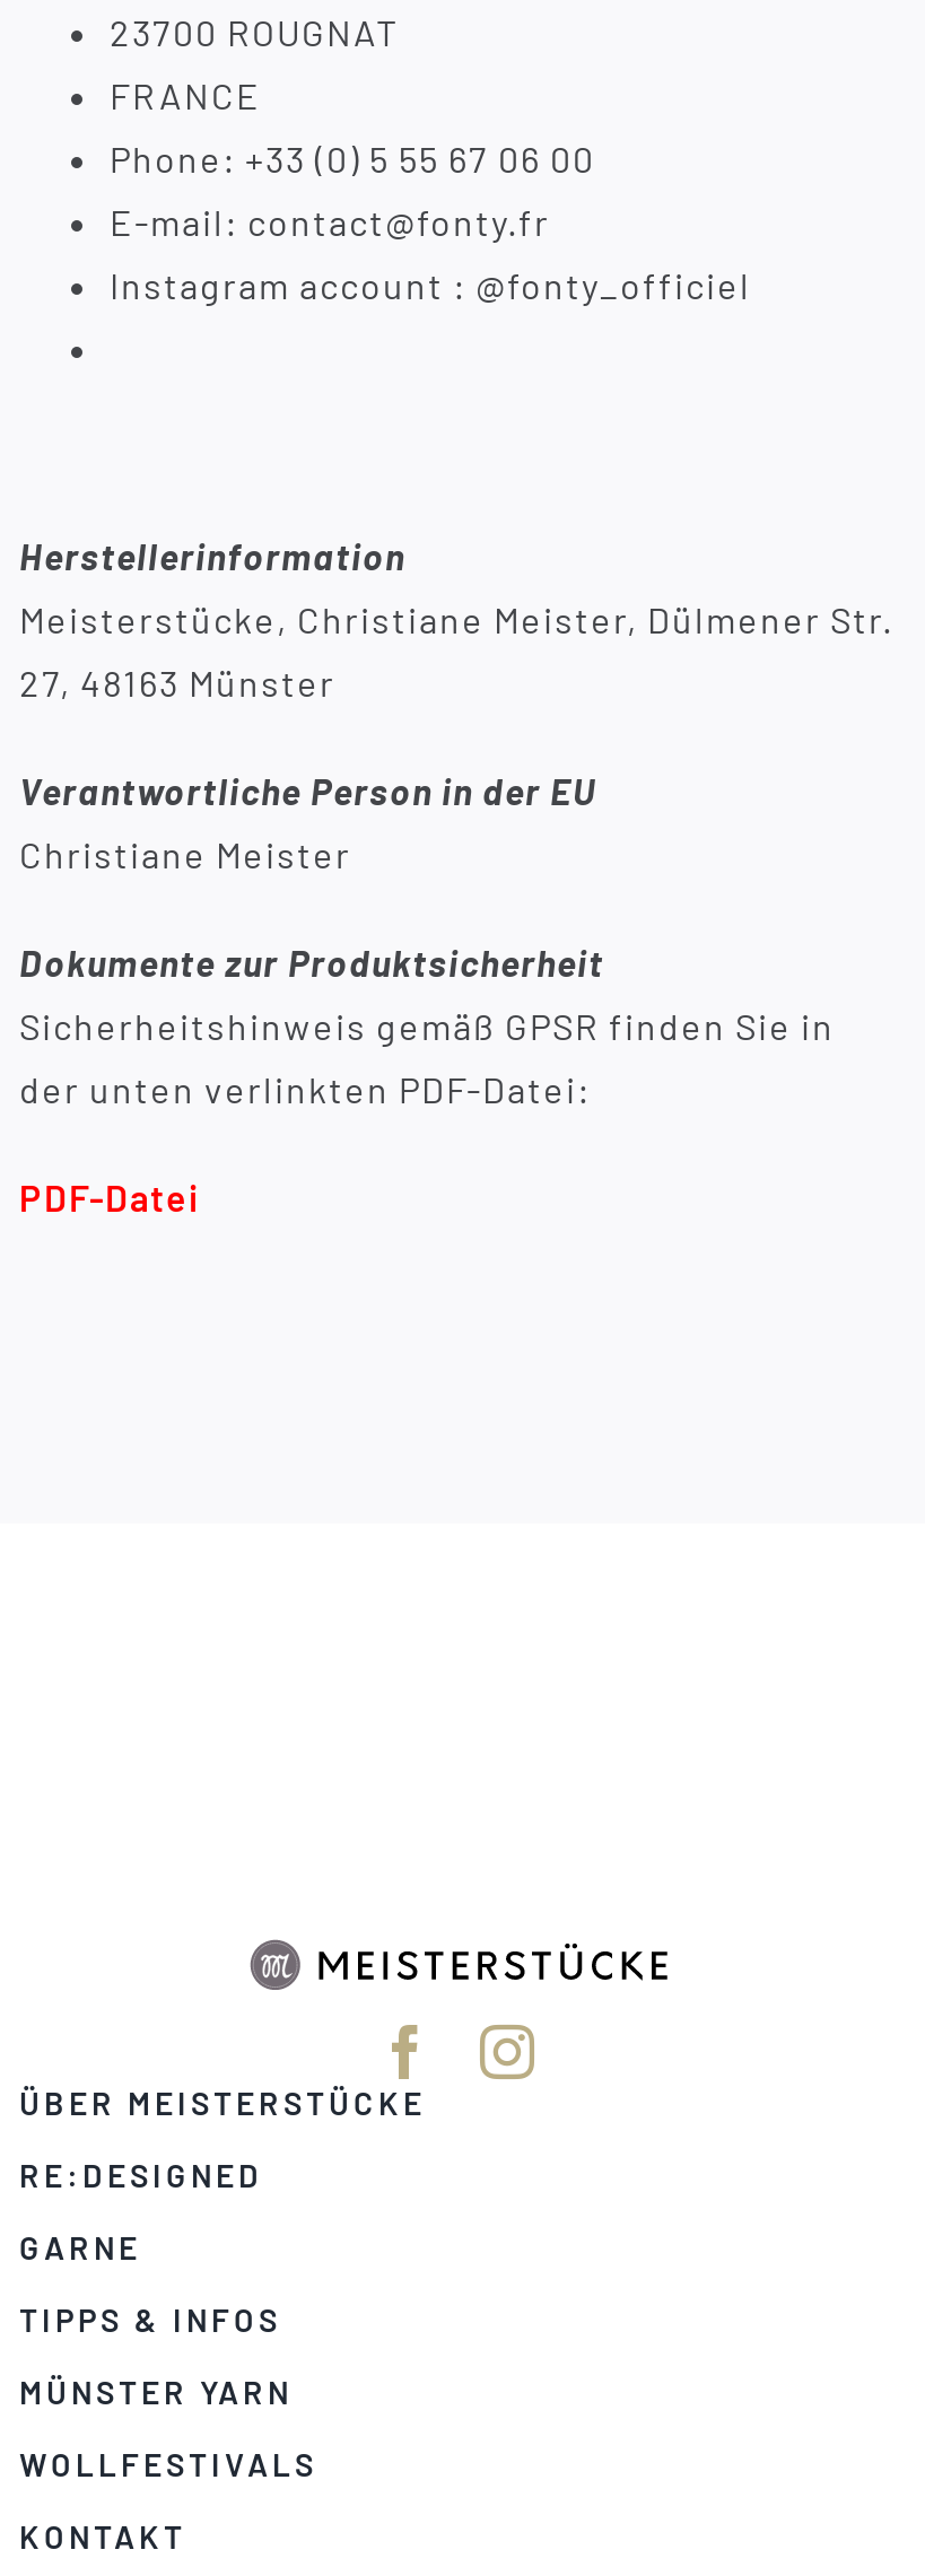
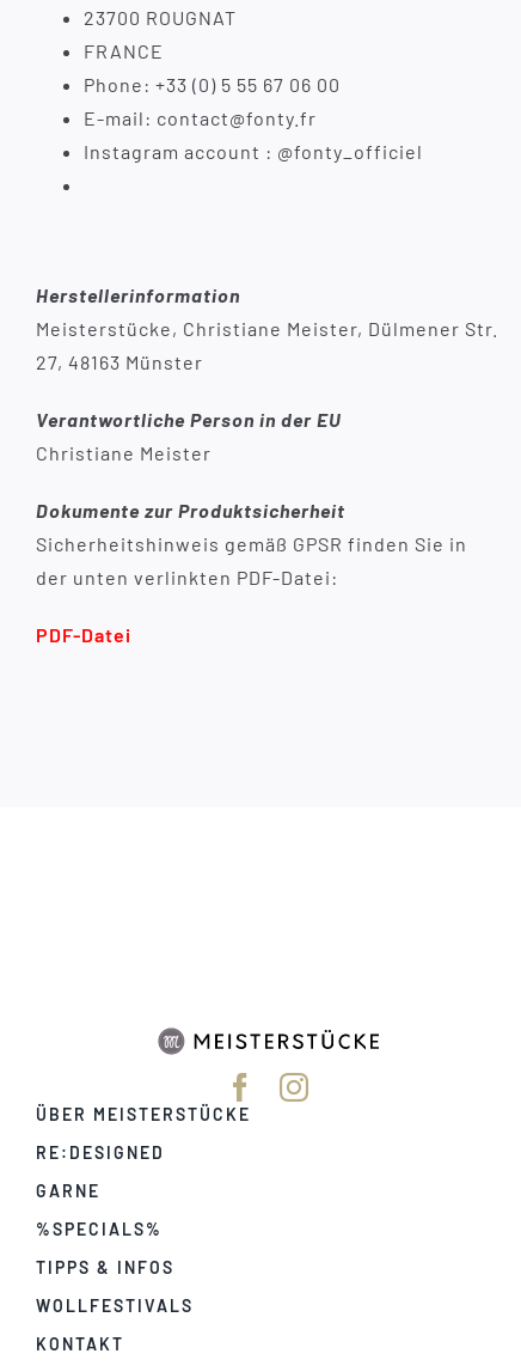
+ %SPECIALS%

moved down: TIPPS & INFOS

- MÜNSTER YARN
